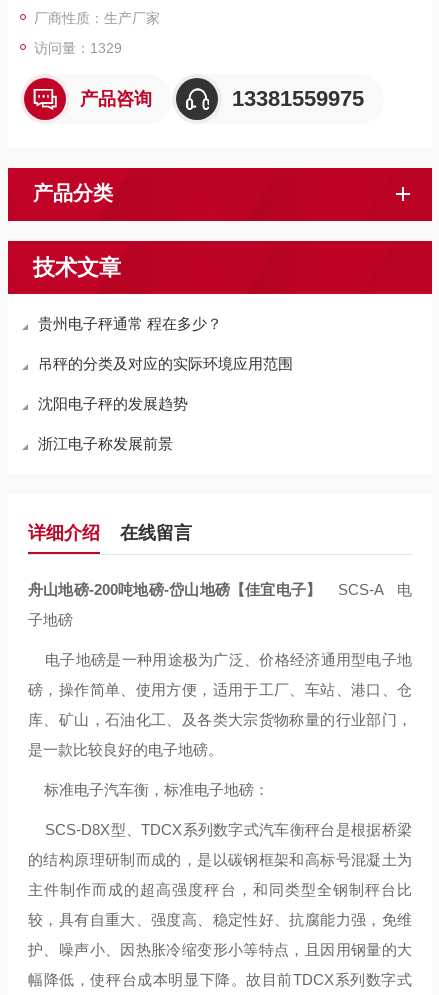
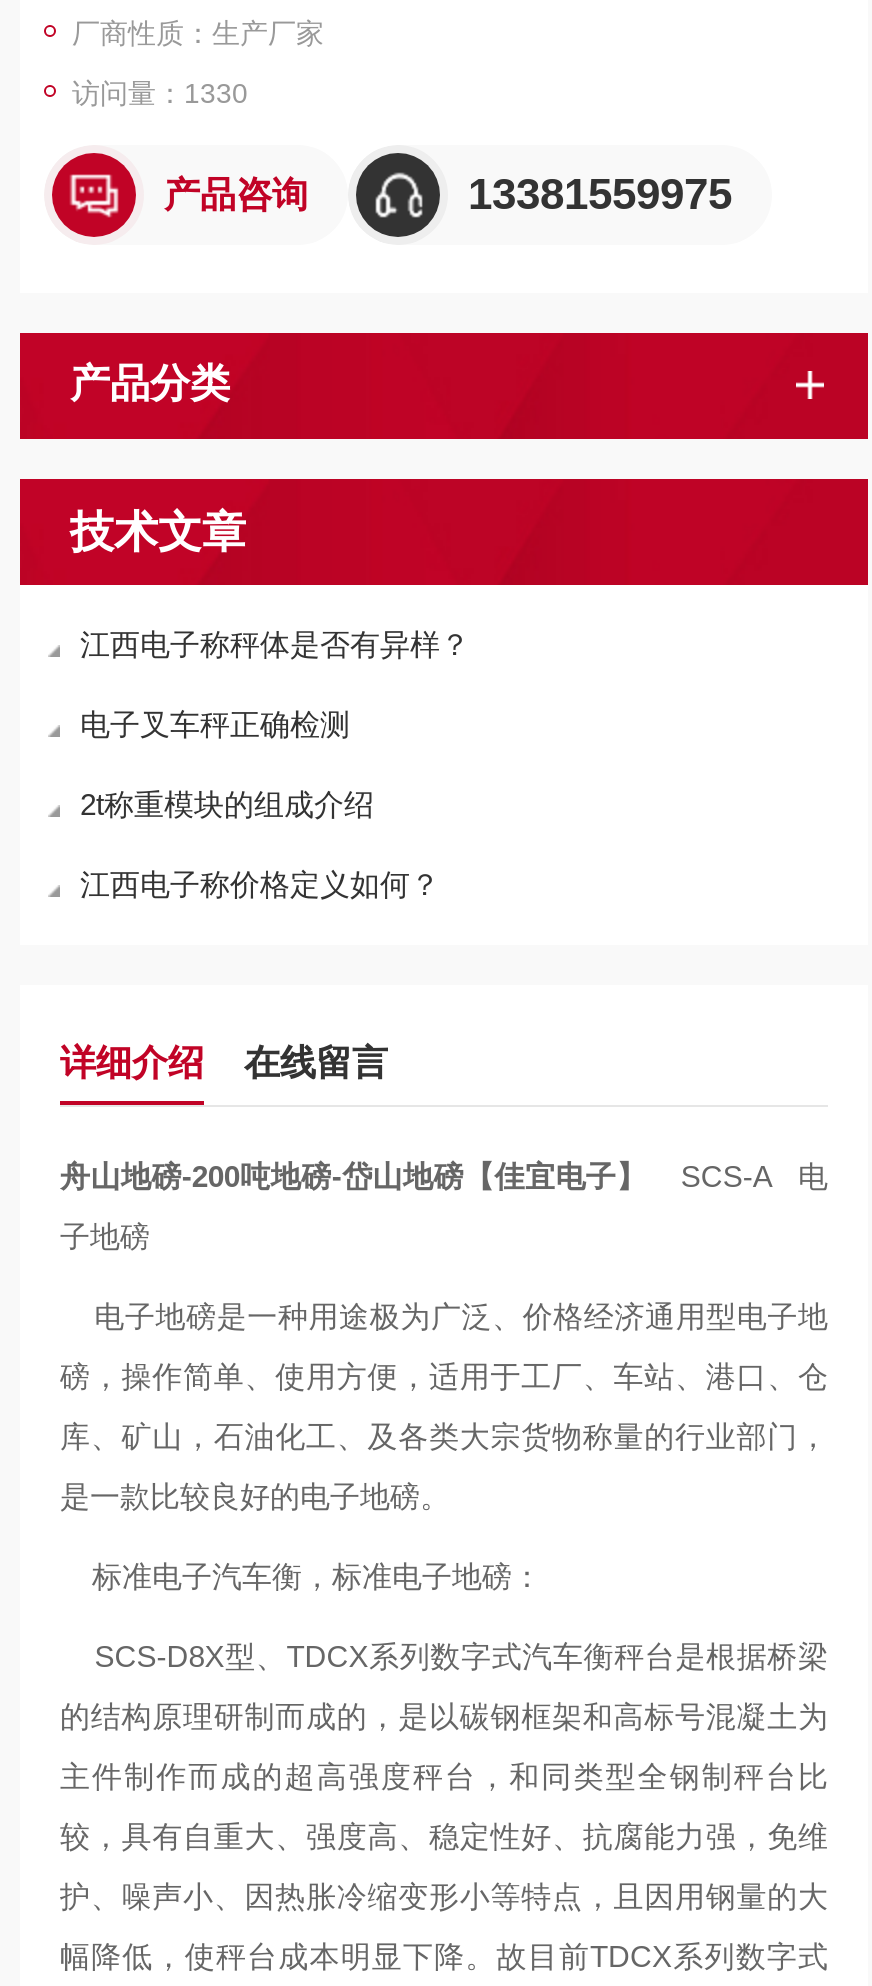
- 访问量：1329
+ 访问量：1330

- 贵州电子秤通常 程在多少？
+ 江西电子称秤体是否有异样？

- 吊秤的分类及对应的实际环境应用范围
+ 电子叉车秤正确检测

- 沈阳电子秤的发展趋势
+ 2t称重模块的组成介绍

- 浙江电子称发展前景
+ 江西电子称价格定义如何？
